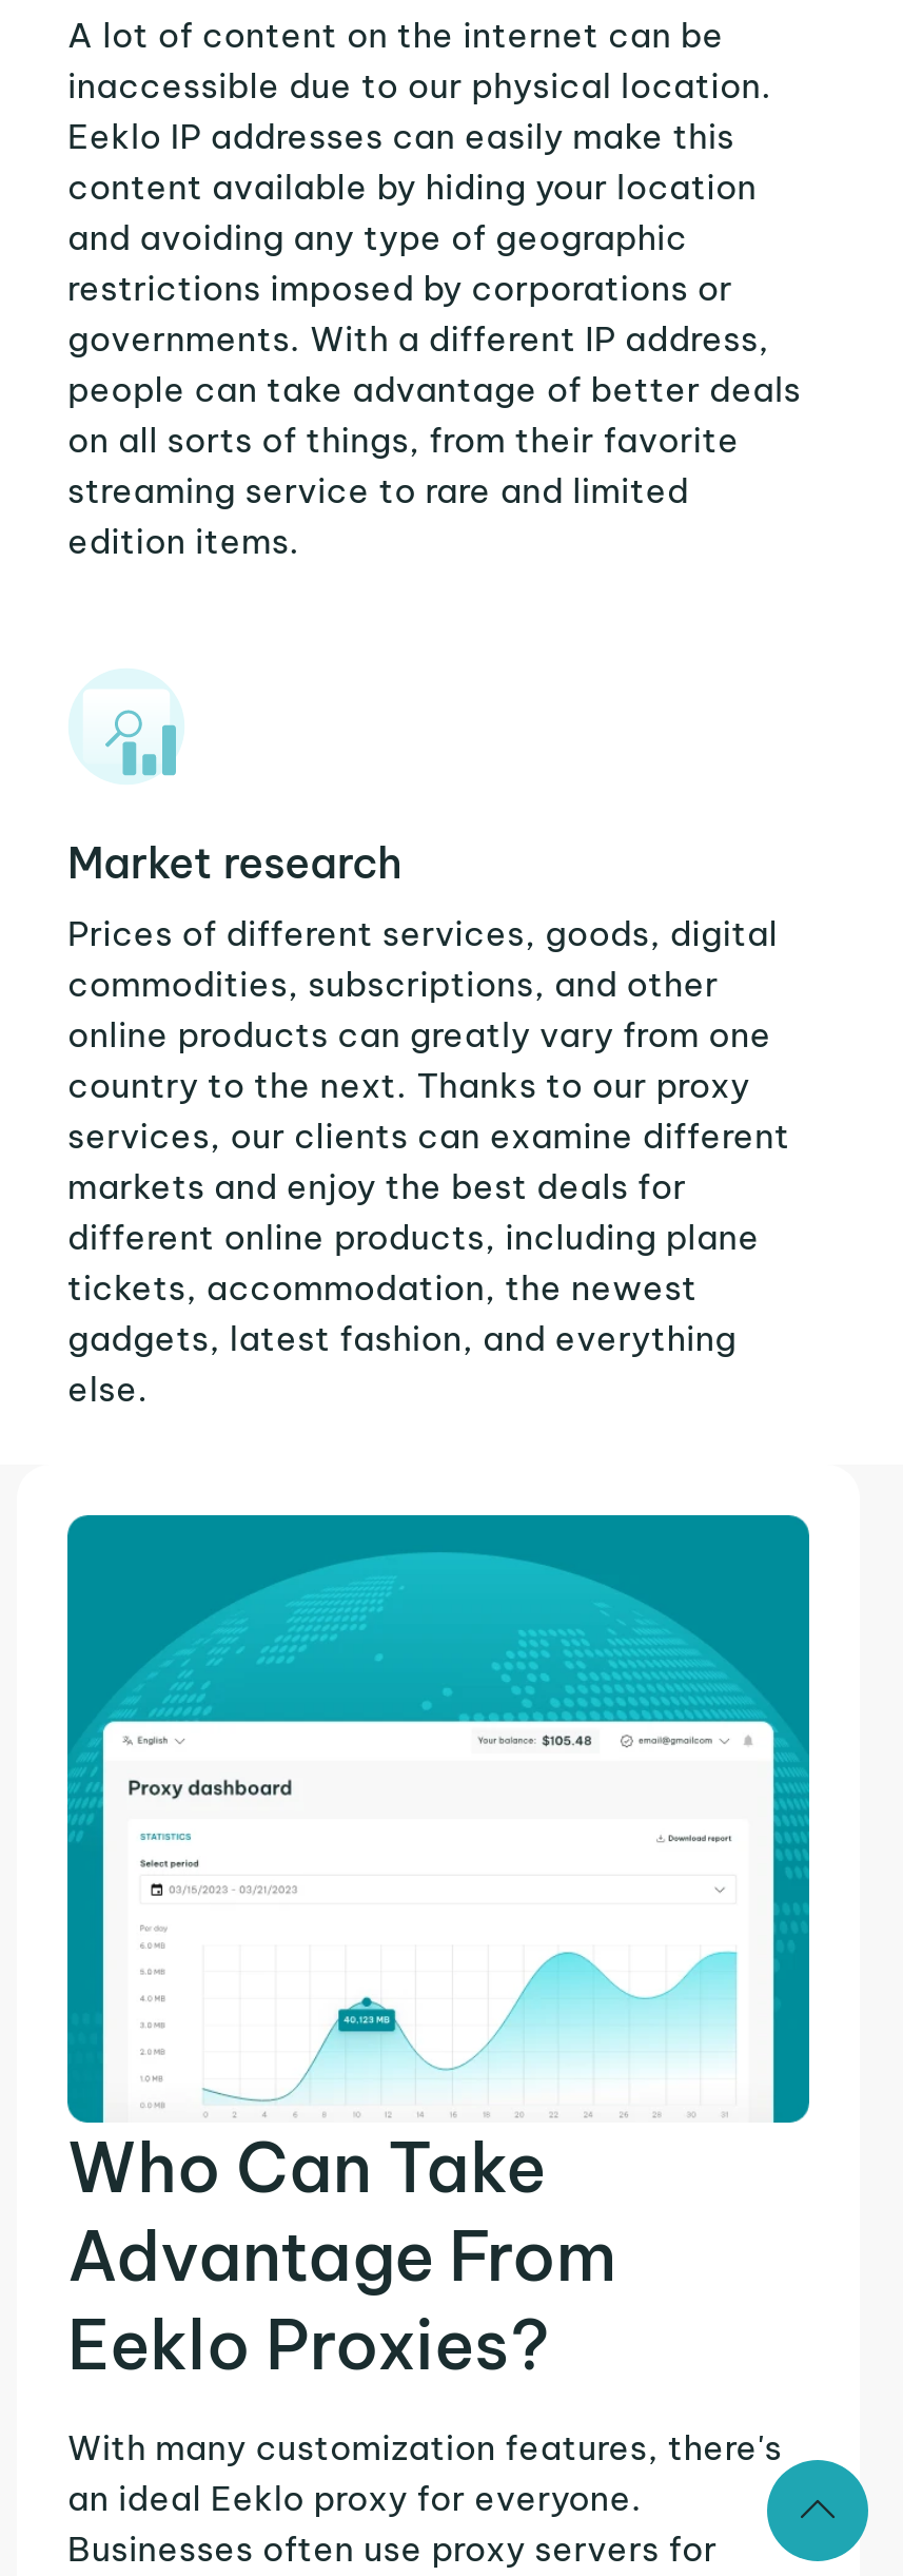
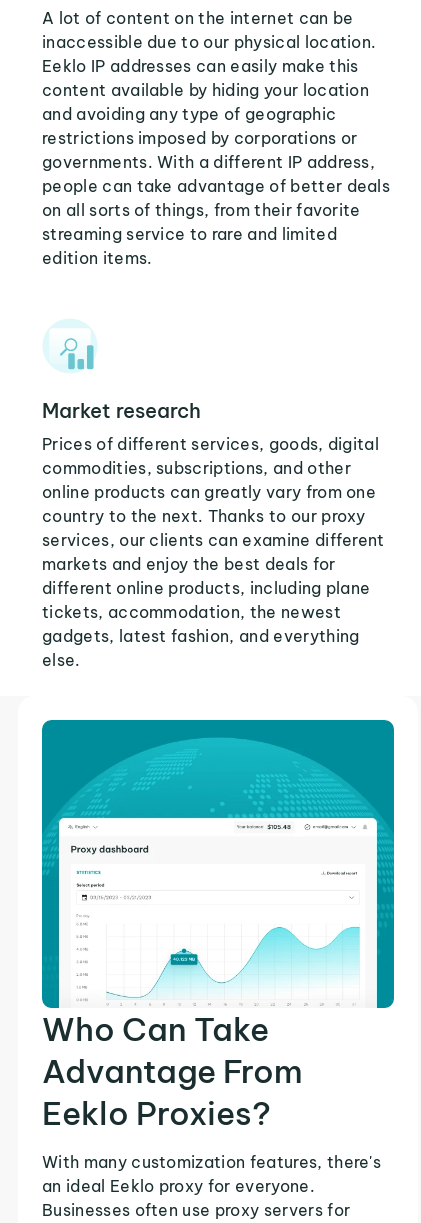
- [image]
